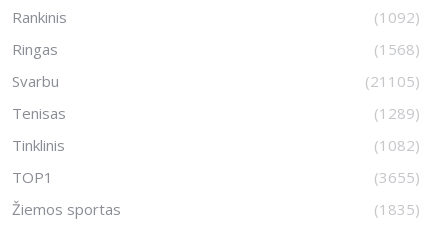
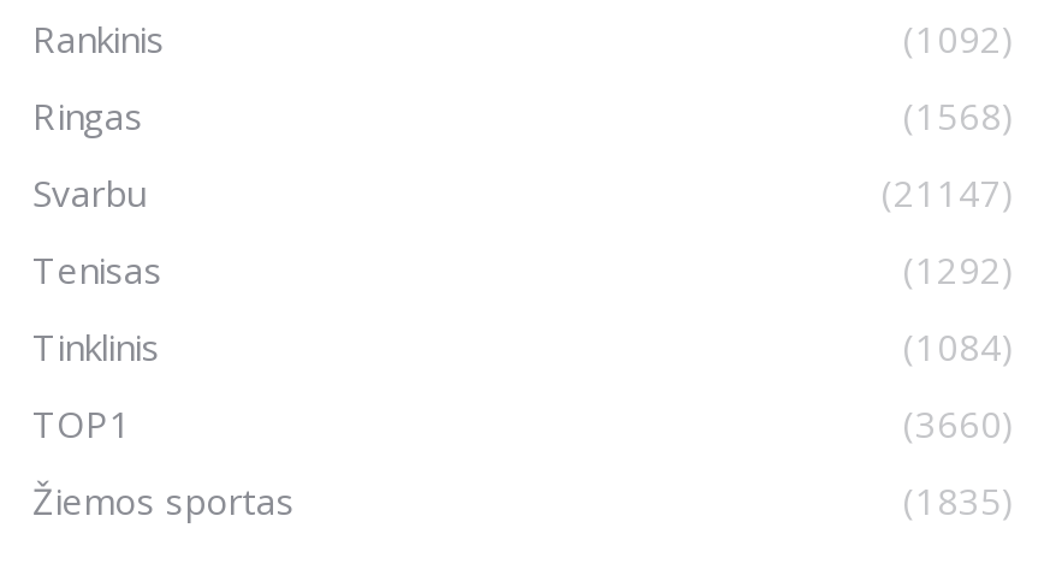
- (21105)
+ (21147)

- (1289)
+ (1292)

- (1082)
+ (1084)

- (3655)
+ (3660)
